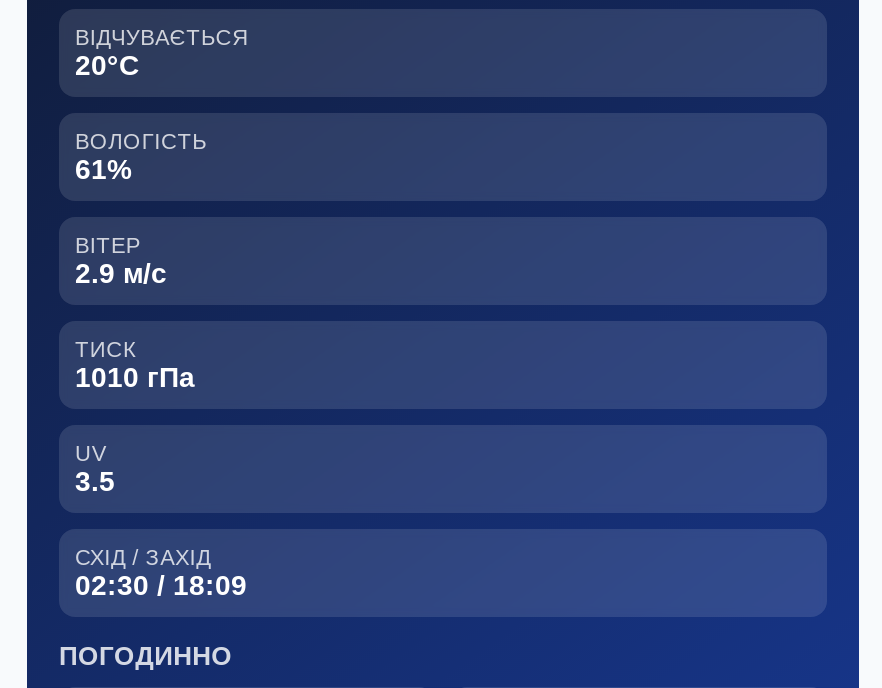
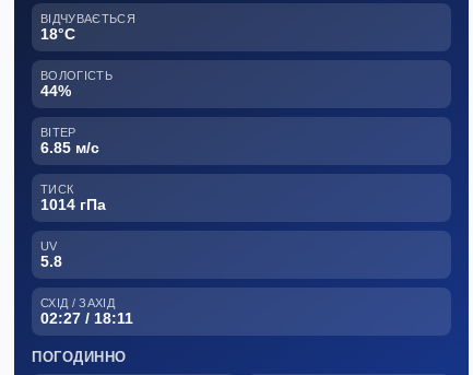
- 20°C
+ 18°C

- 61%
+ 44%

- 2.9 м/с
+ 6.85 м/с

- 1010 гПа
+ 1014 гПа

- 3.5
+ 5.8

- 02:30 / 18:09
+ 02:27 / 18:11
